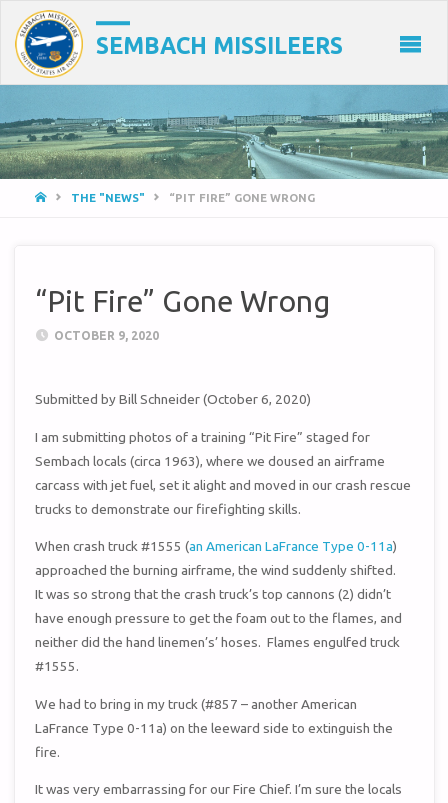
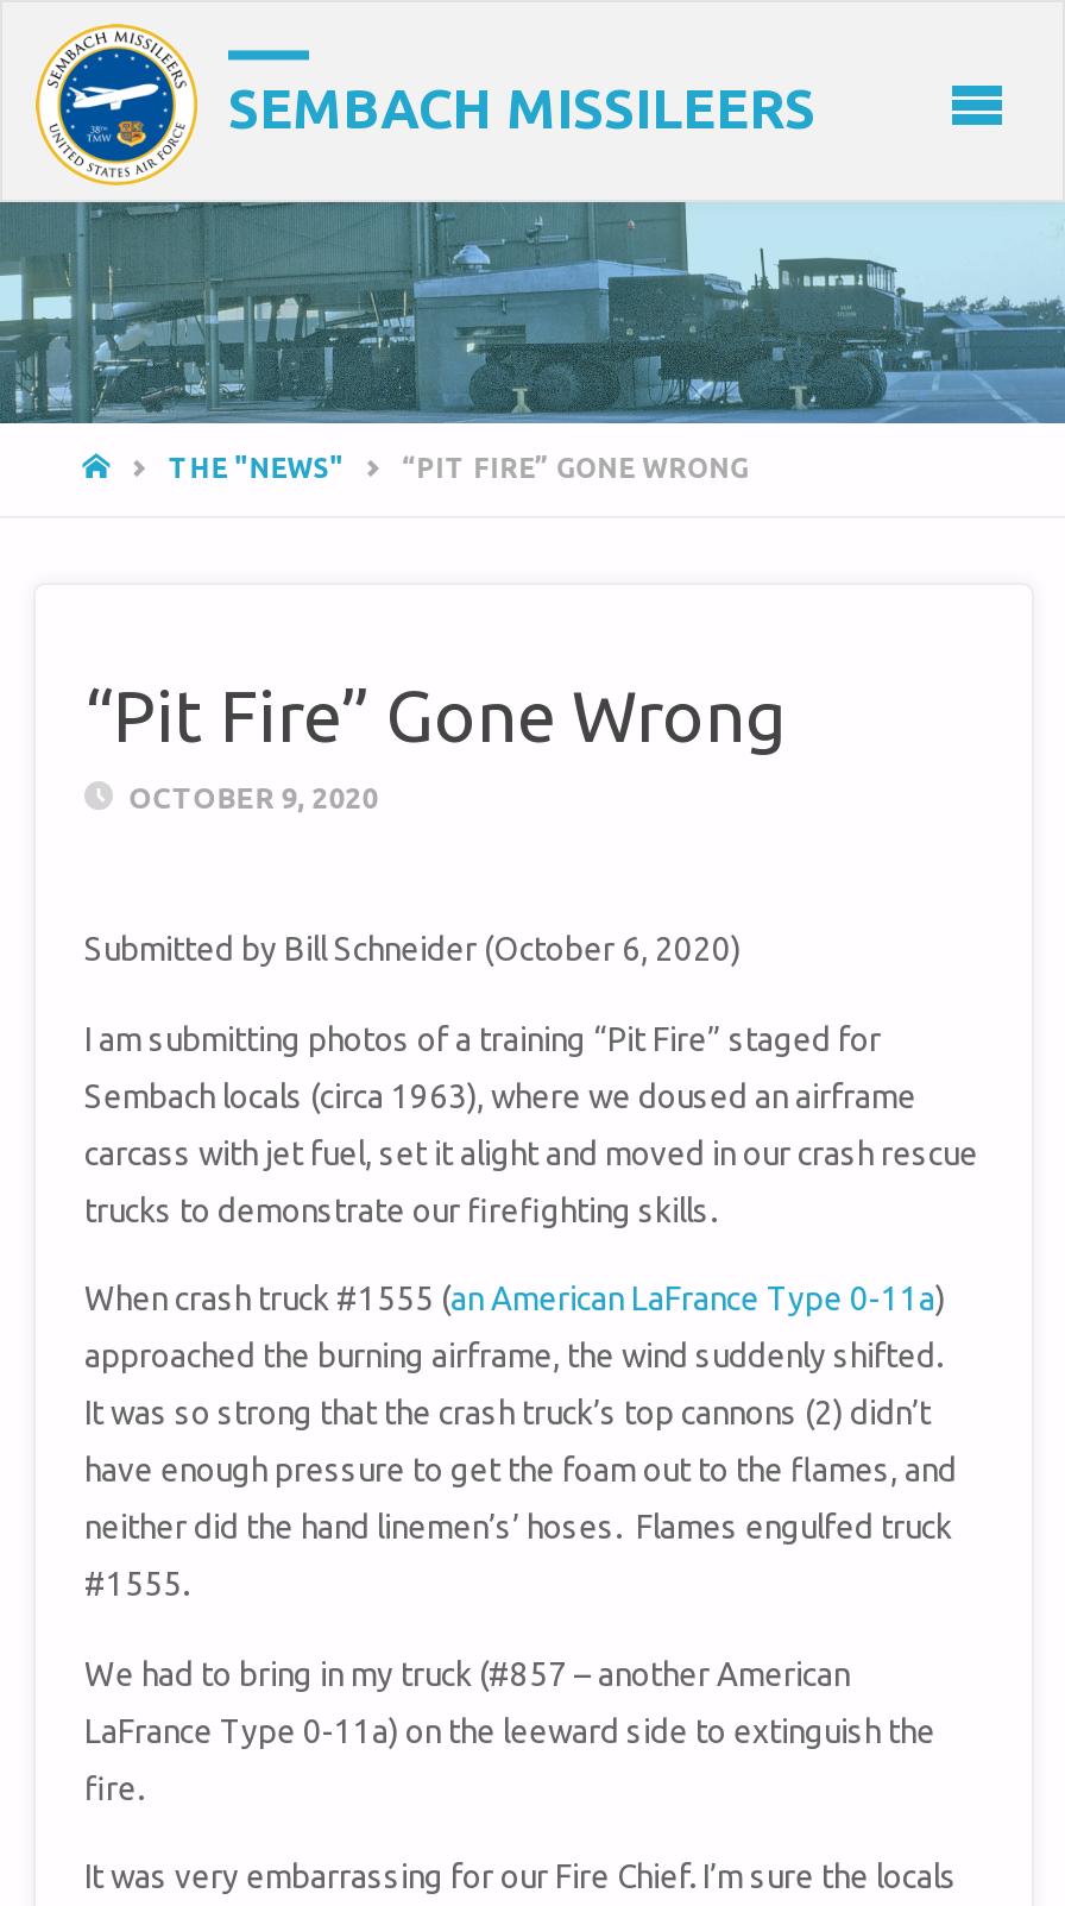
- [image]
+ [image]
